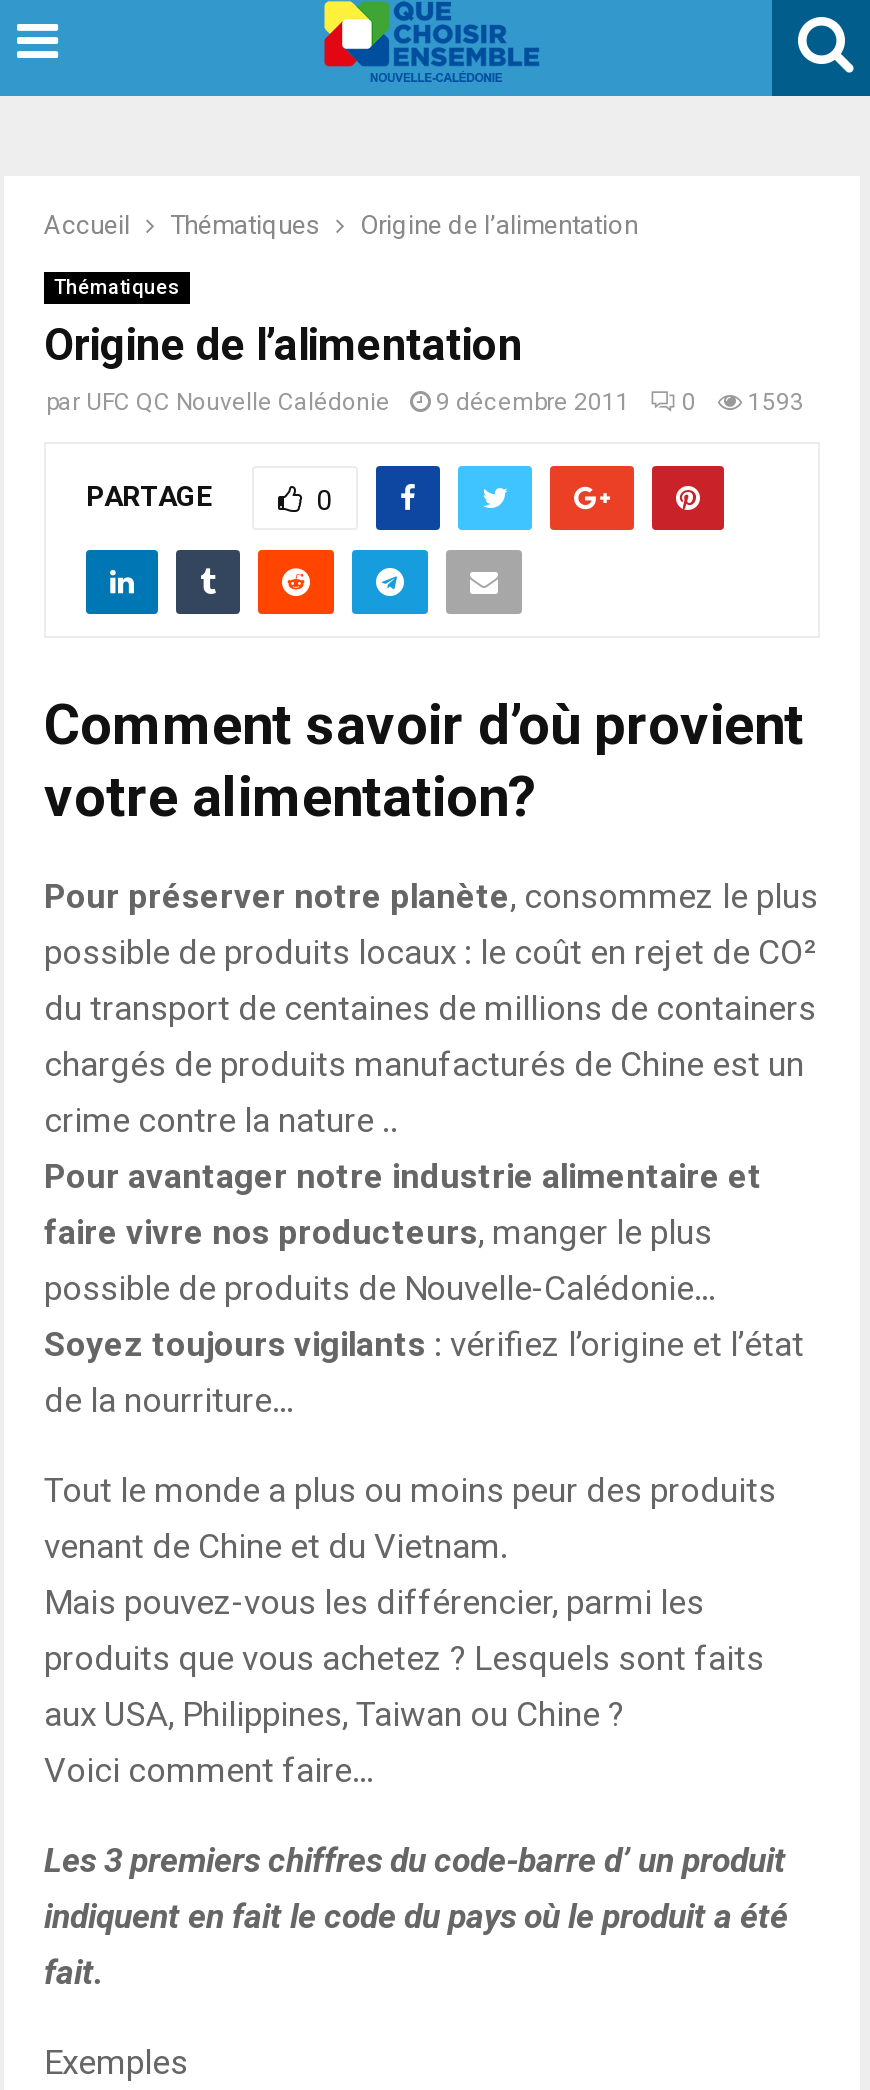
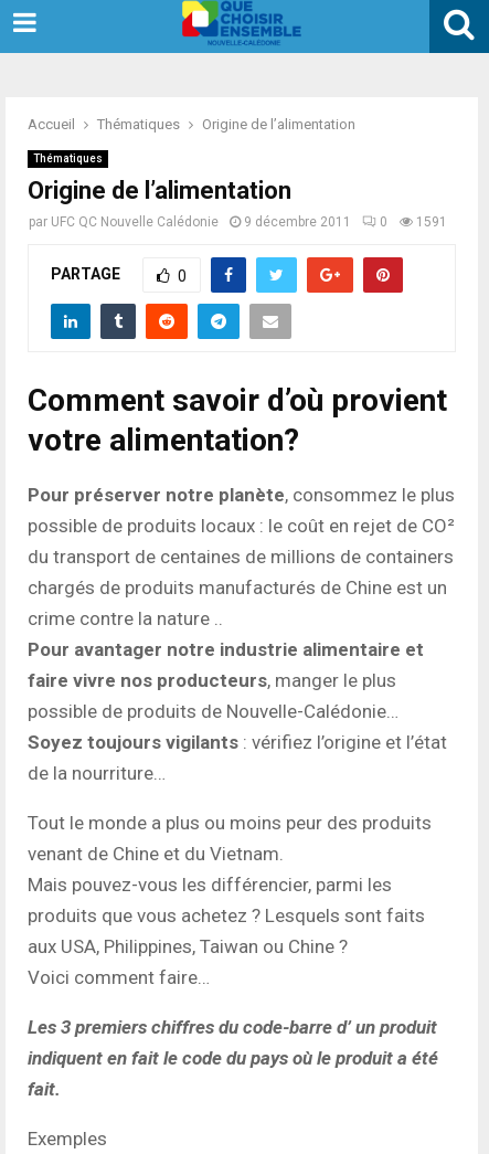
- par UFC QC Nouvelle Calédonie 9 décembre 2011 0 1593
+ par UFC QC Nouvelle Calédonie 9 décembre 2011 0 1591
